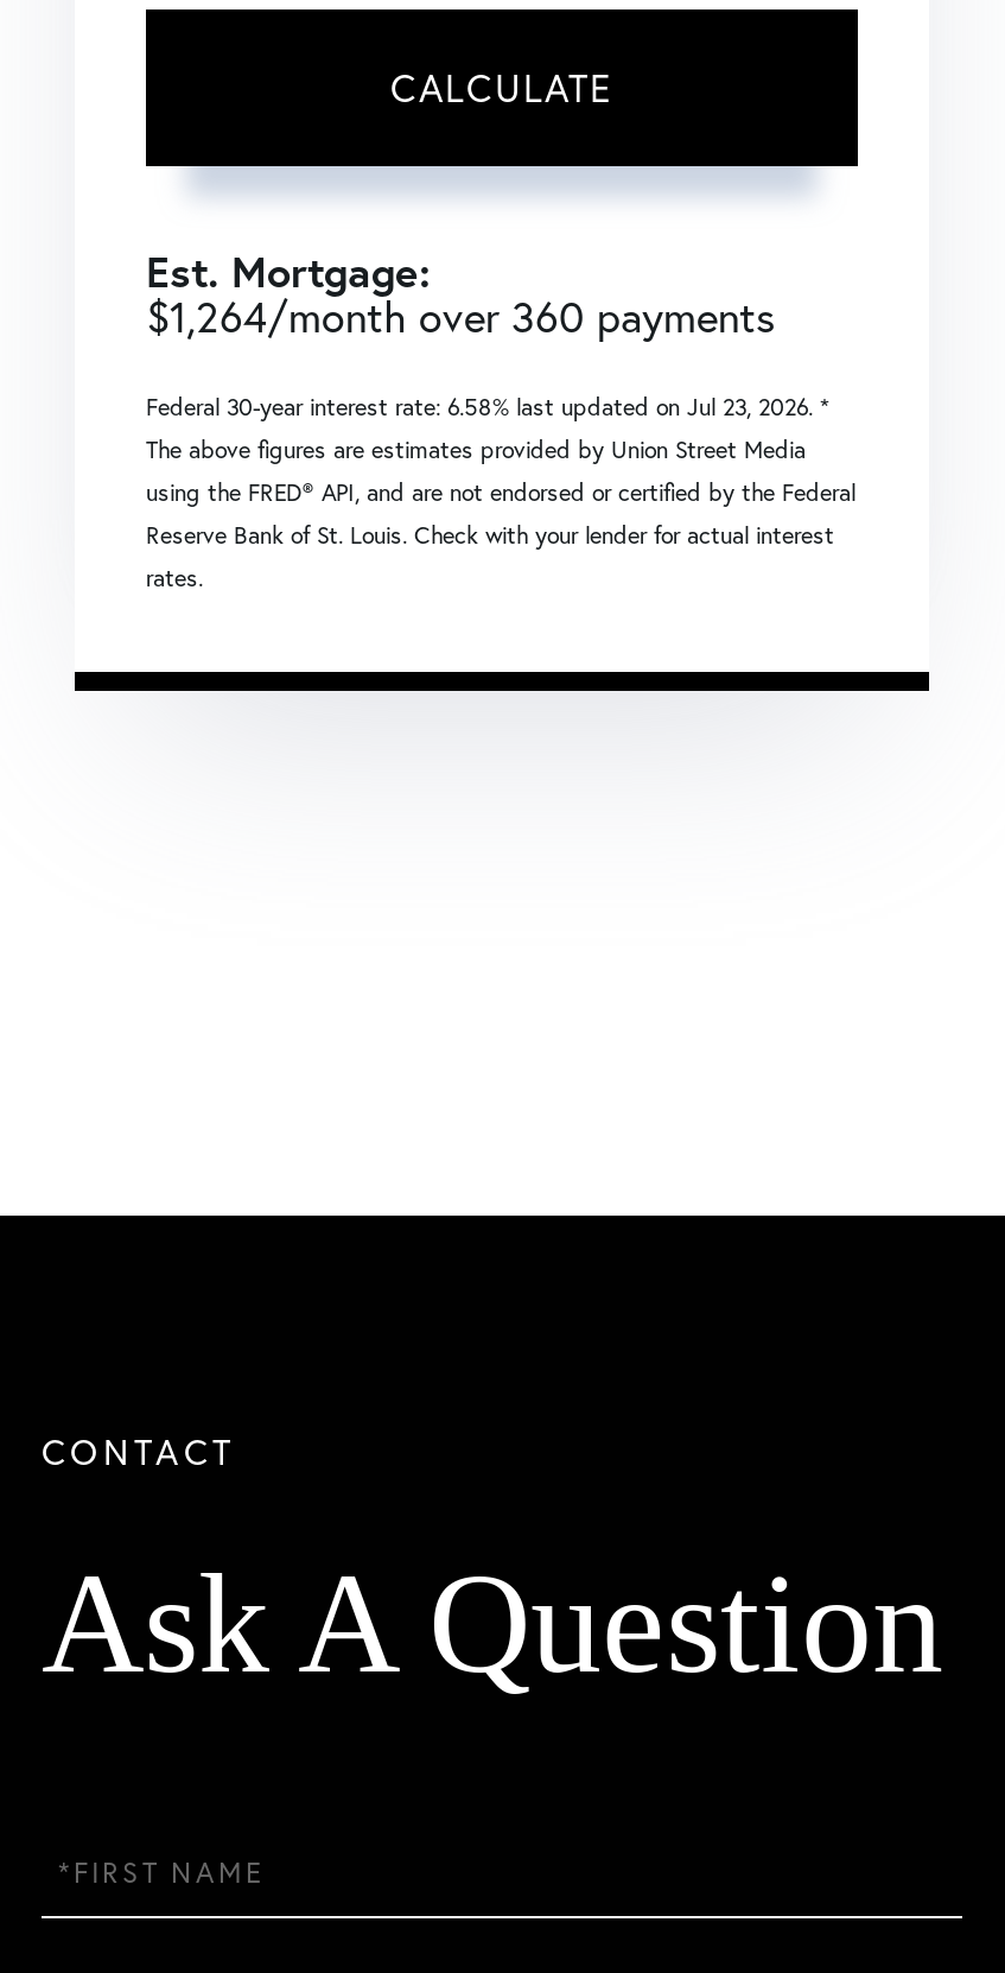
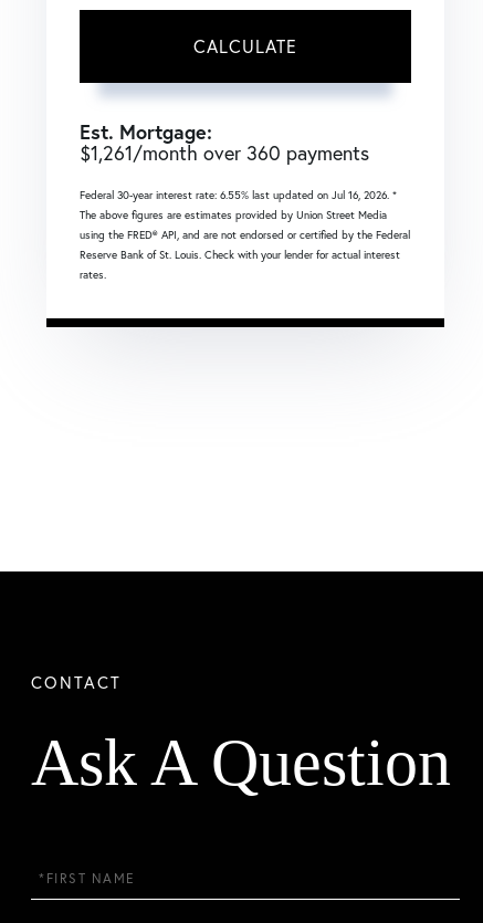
- $1,264/month over 360 payments
+ $1,261/month over 360 payments

- Federal 30-year interest rate: 6.58% last updated on Jul 23, 2026. *
+ Federal 30-year interest rate: 6.55% last updated on Jul 16, 2026. *
